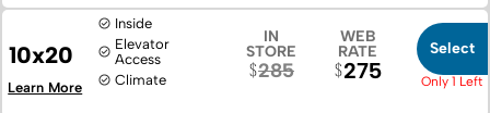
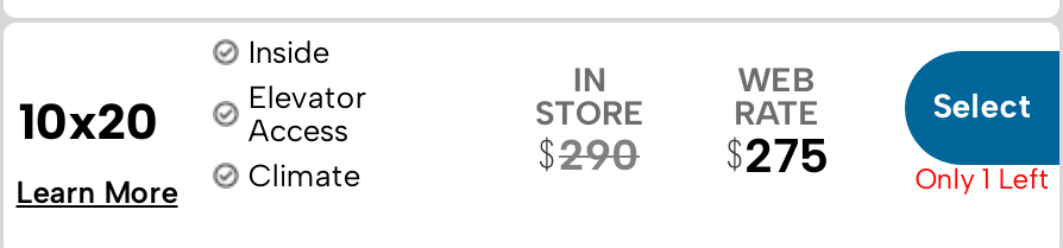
- 285
+ 290
